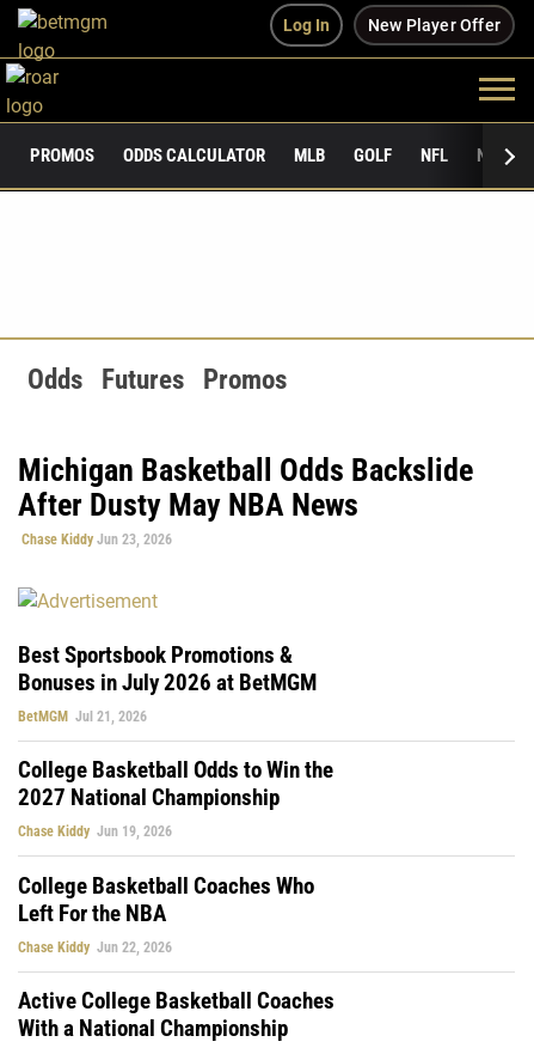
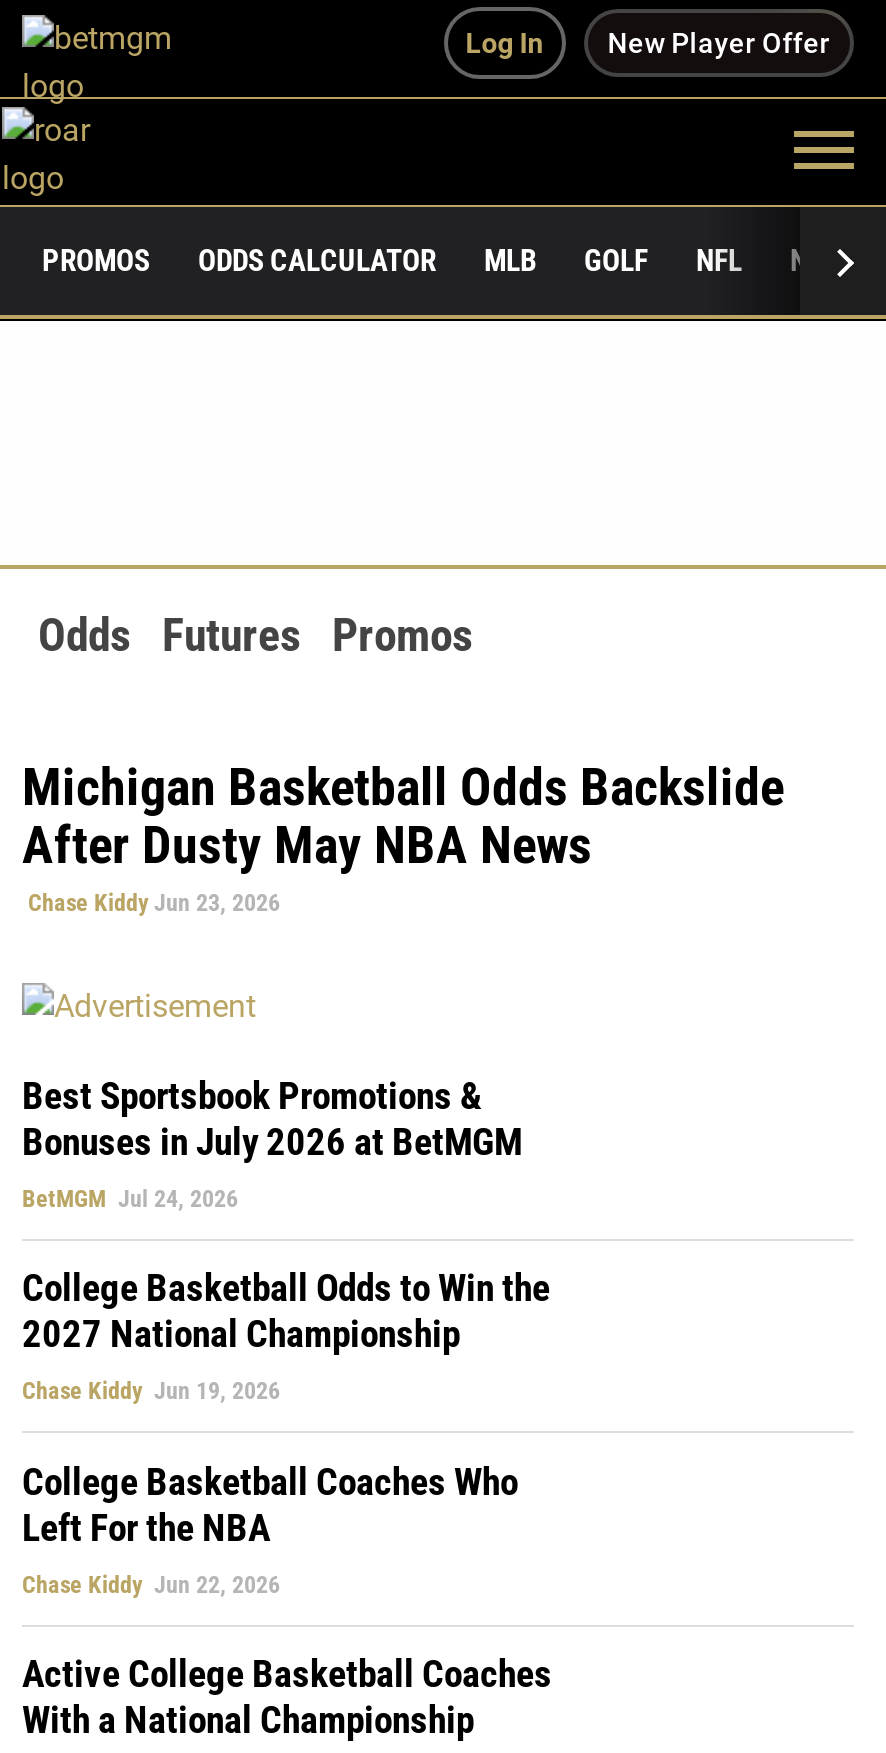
- BetMGM Jul 21, 2026
+ BetMGM Jul 24, 2026
